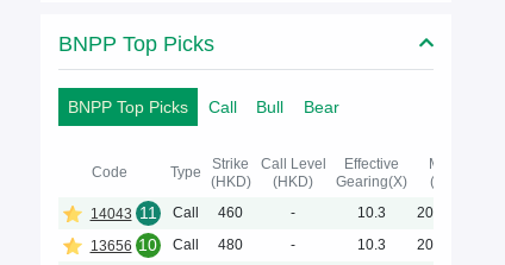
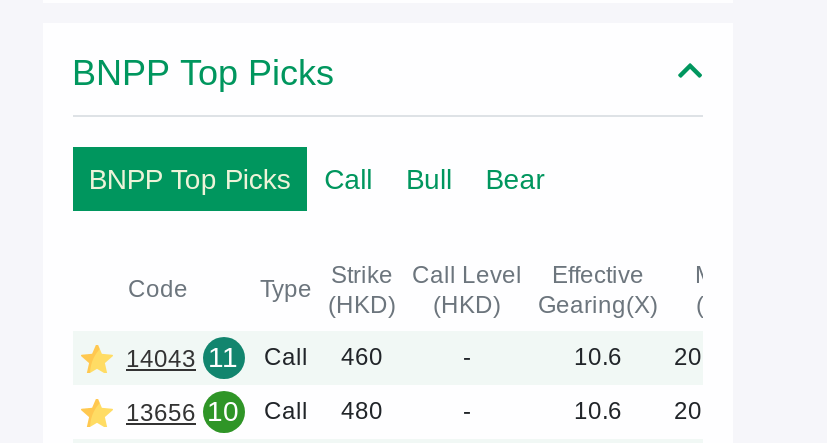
- 10.3
+ 10.6

- 10.3
+ 10.6
